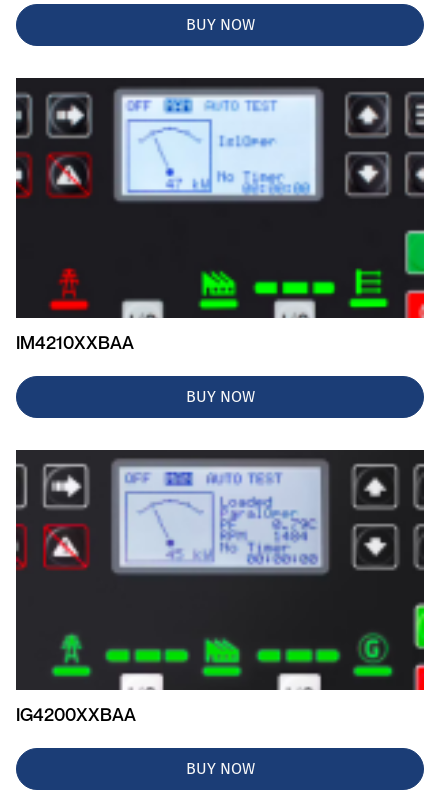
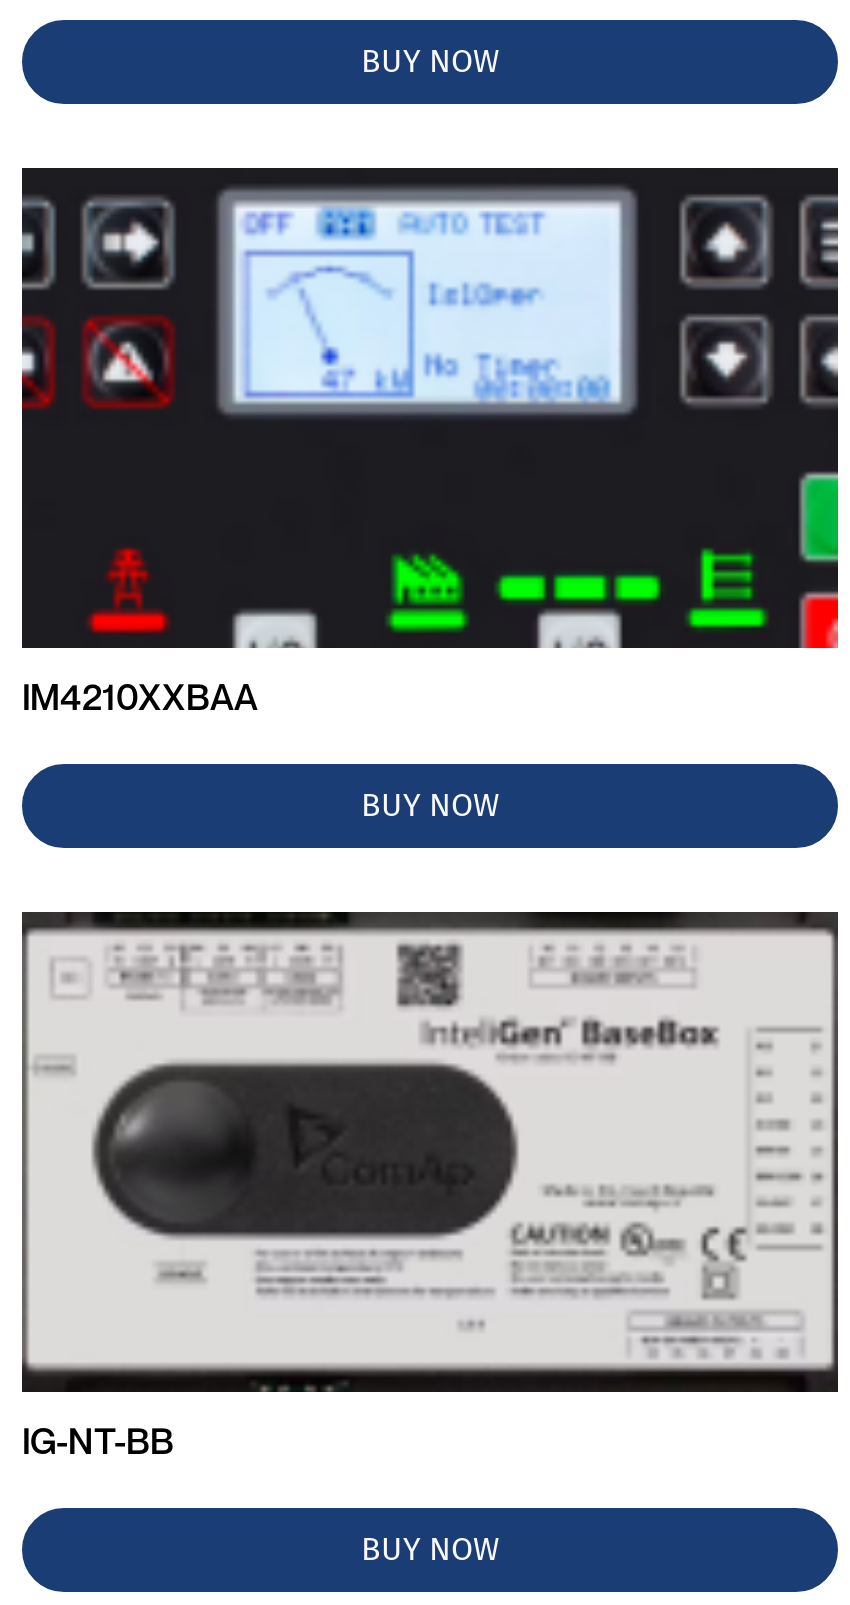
- [image]
- IG4200XXBAA
+ [image]
+ IG-NT-BB
